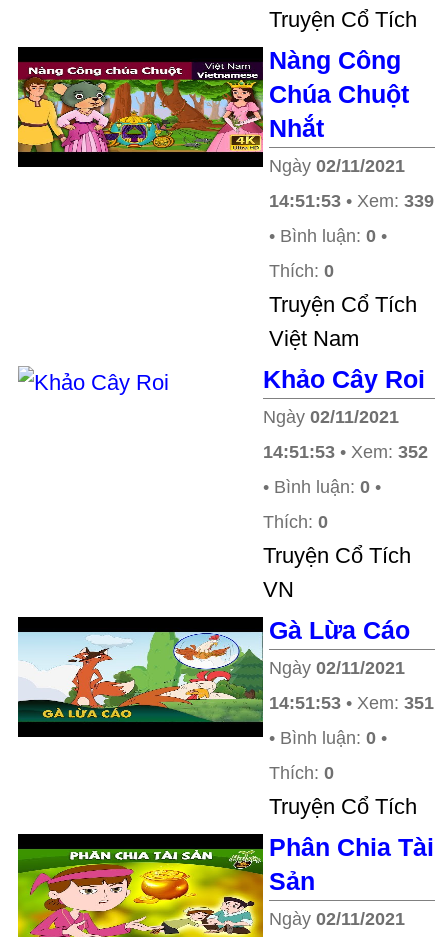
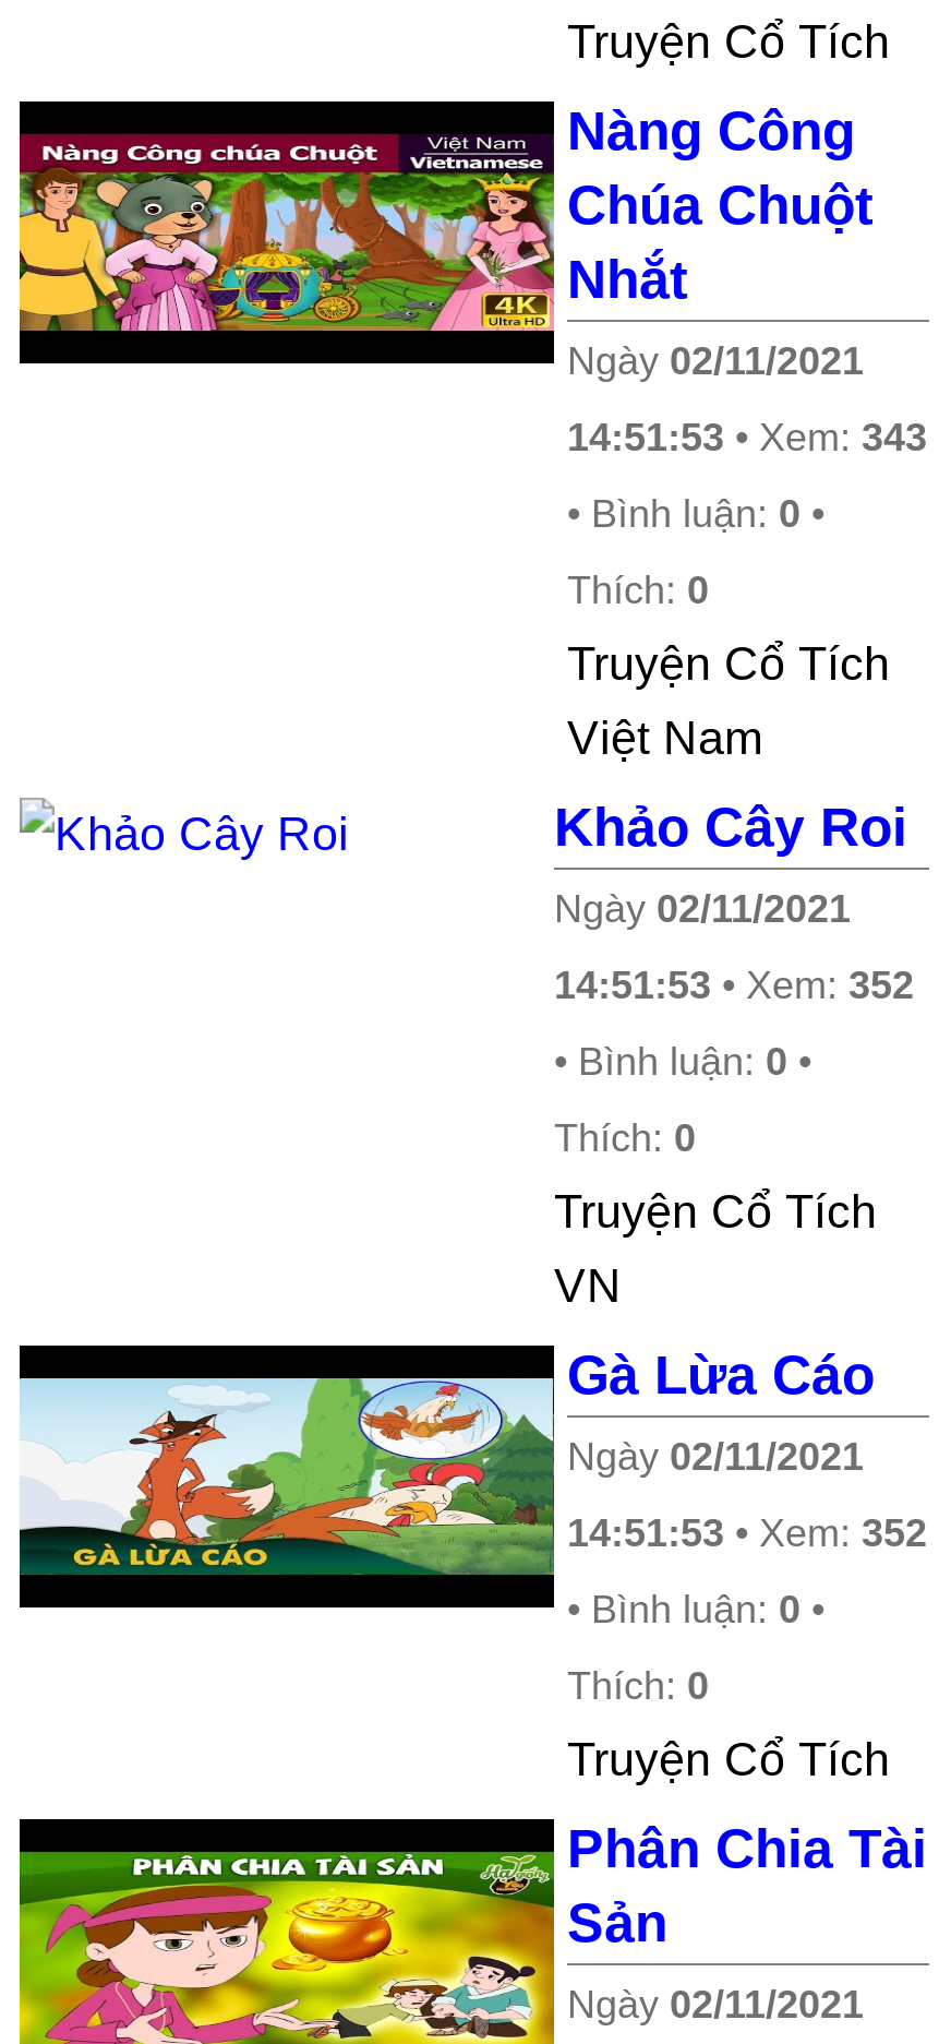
- 14:51:53 • Xem: 339
+ 14:51:53 • Xem: 343

- 14:51:53 • Xem: 351
+ 14:51:53 • Xem: 352
